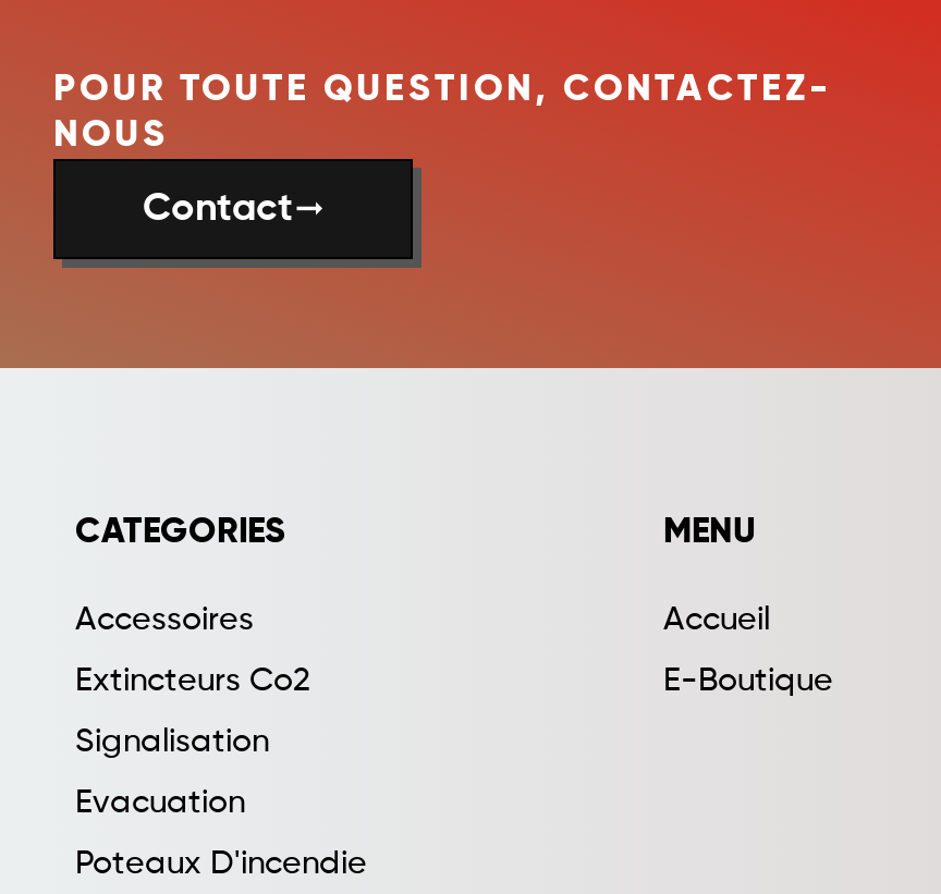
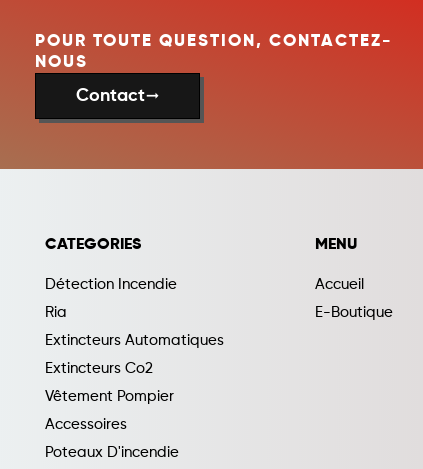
moved down: Accessoires

+ Détection Incendie
+ Ria
+ Extincteurs Automatiques

- Signalisation
+ Vêtement Pompier

- Evacuation
